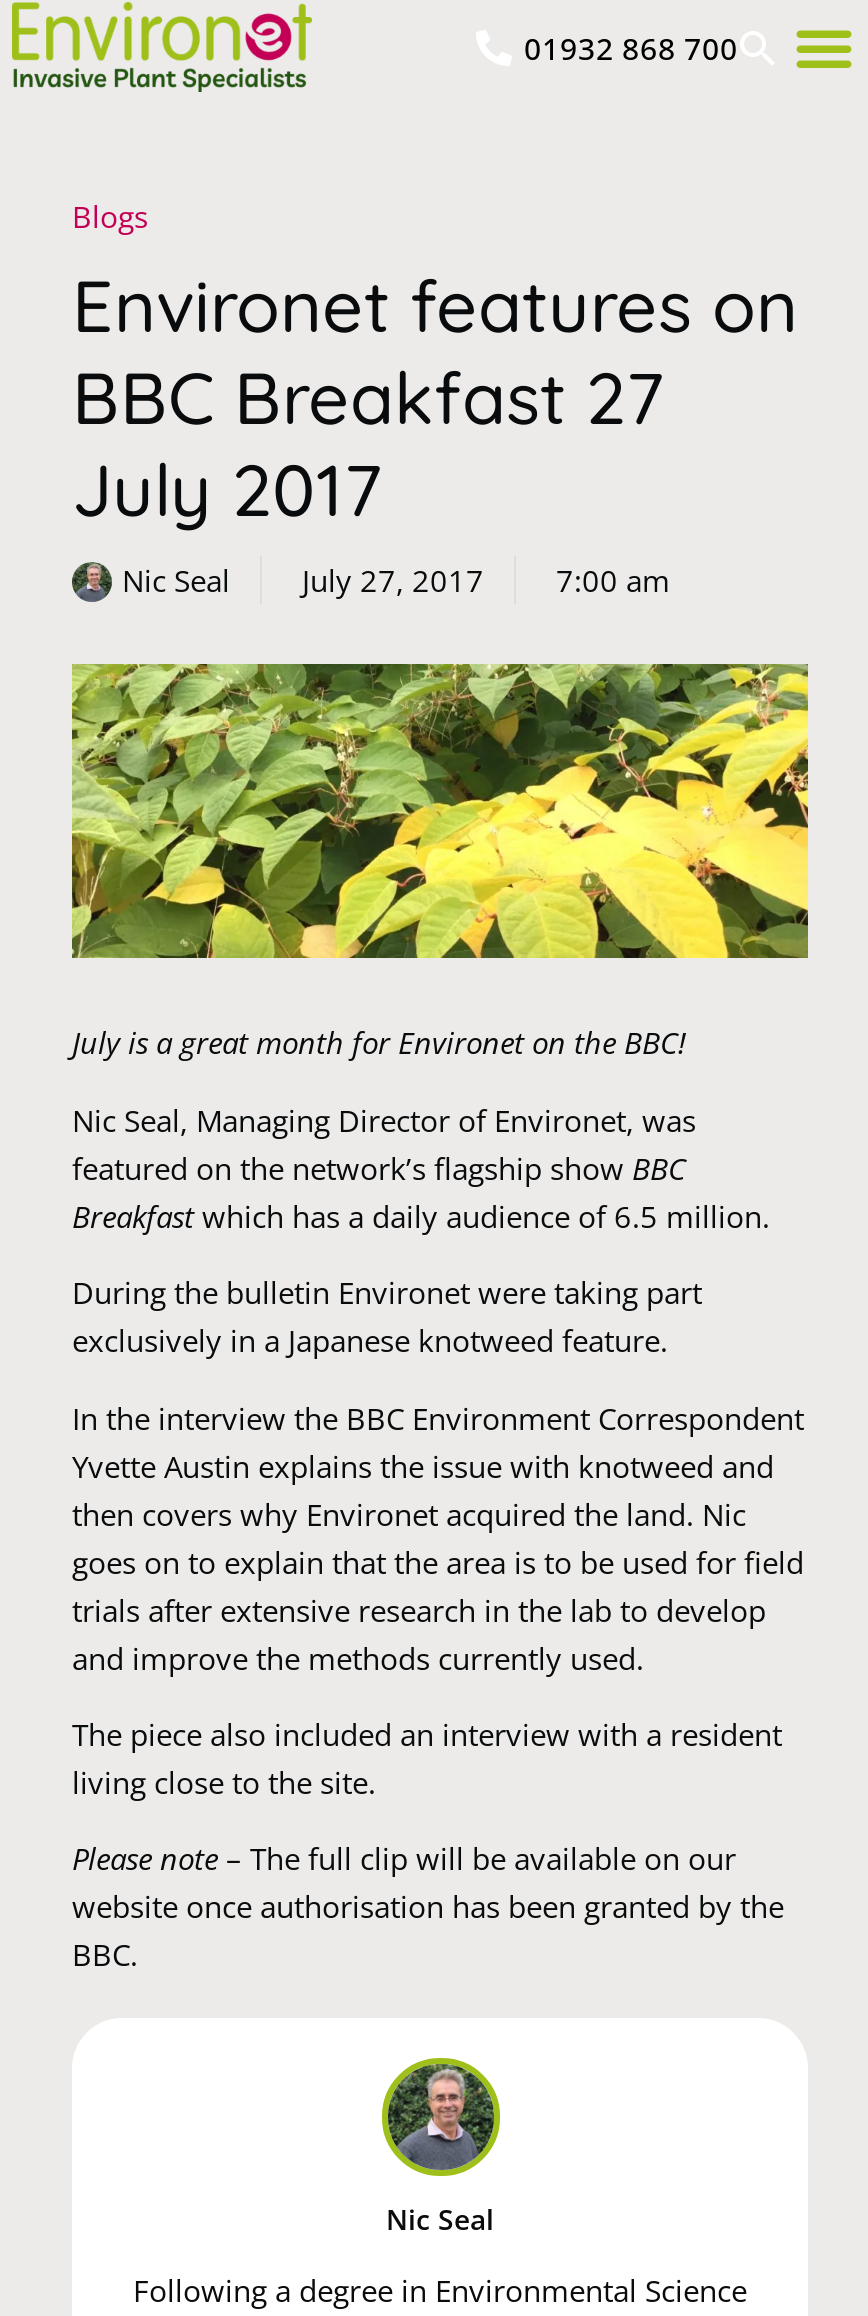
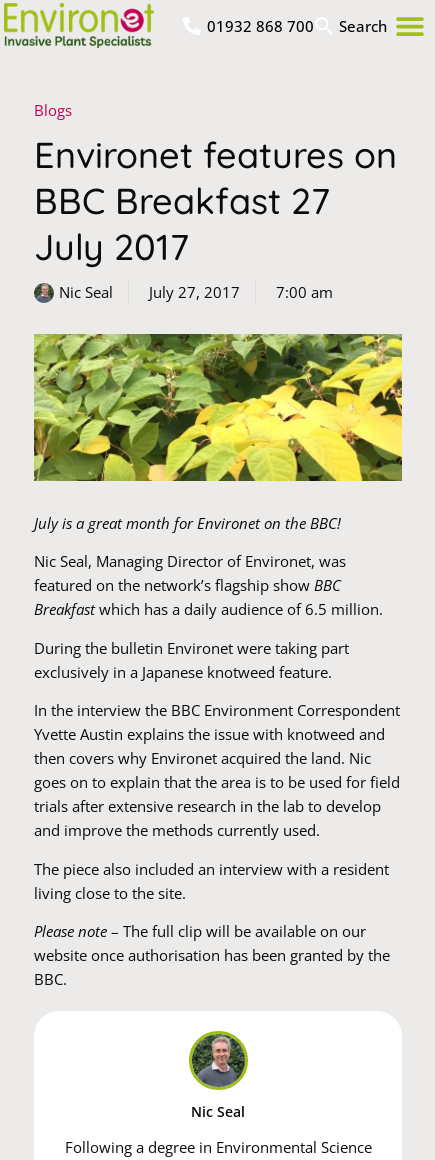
+ Search
